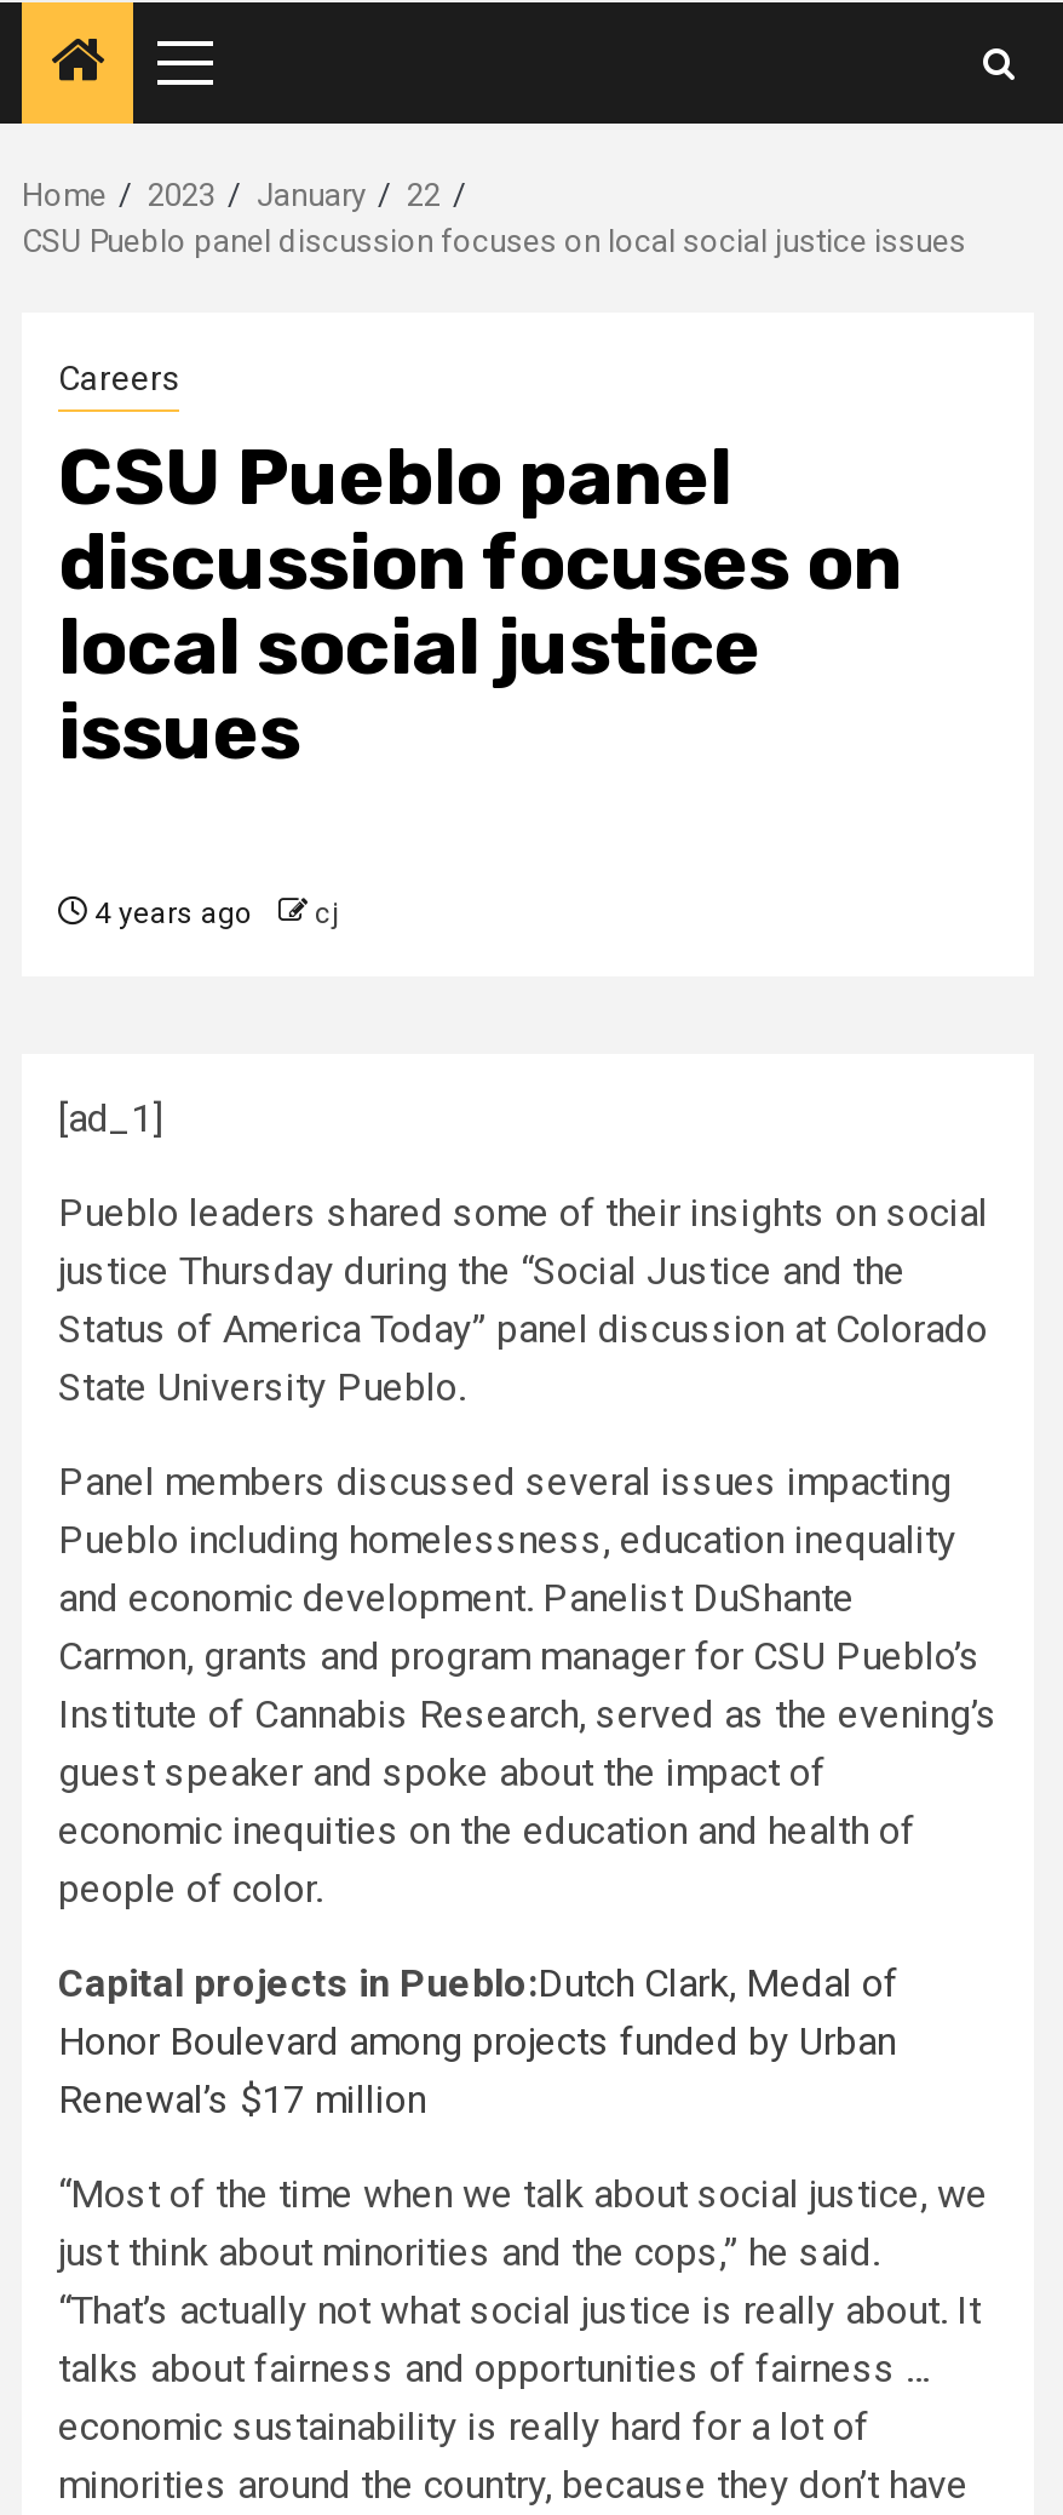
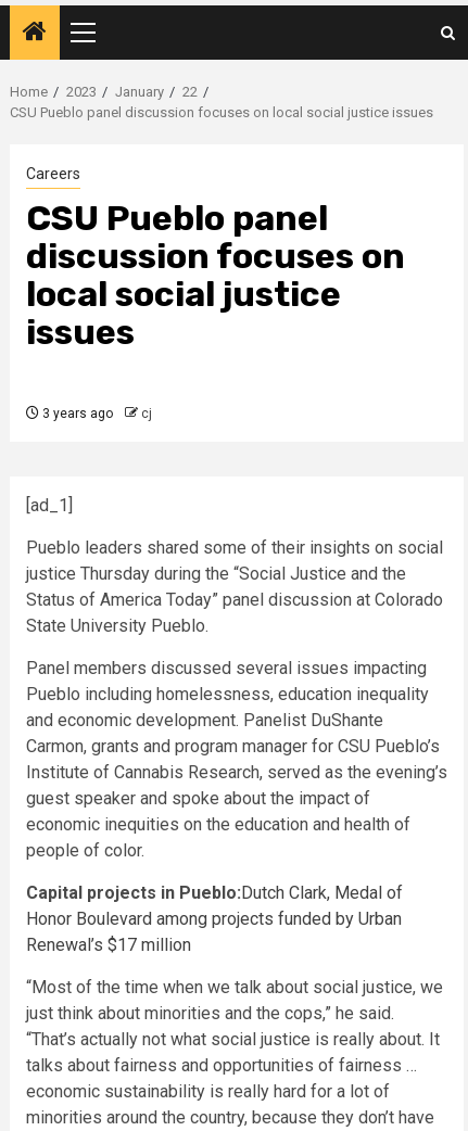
- 4 years ago cj
+ 3 years ago cj
